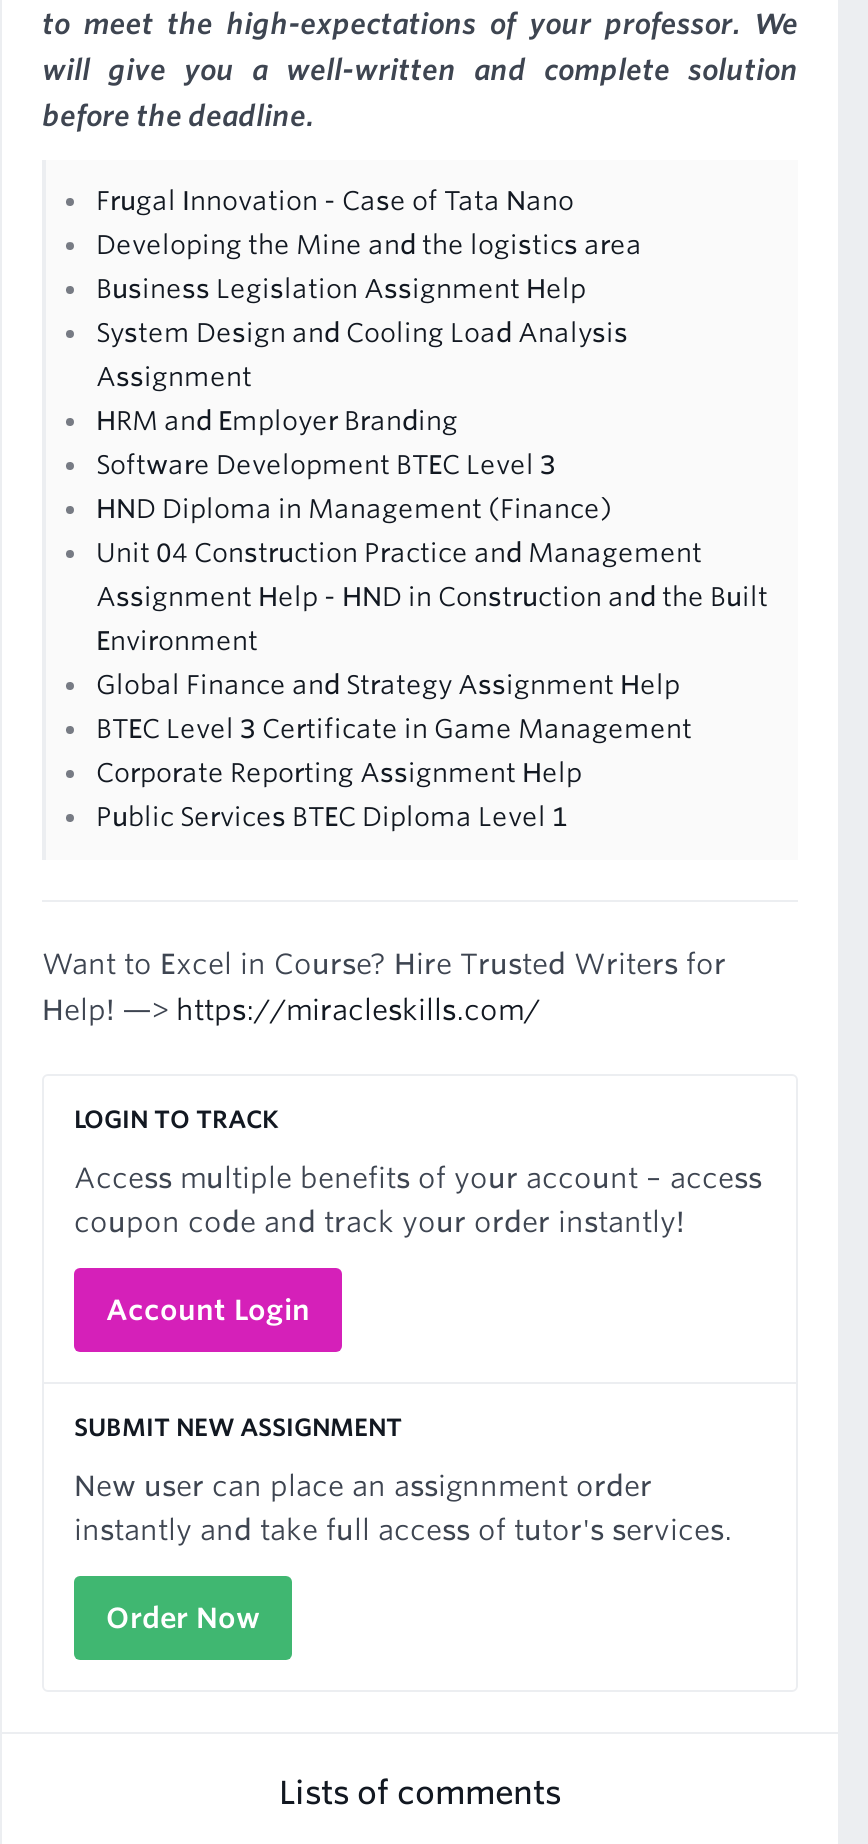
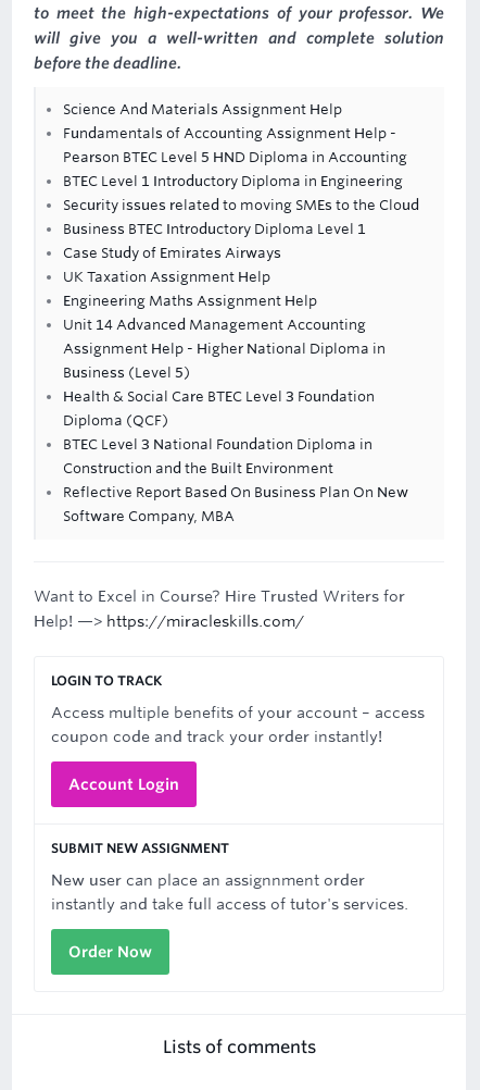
- Frugal Innovation - Case of Tata Nano
- Developing the Mine and the logistics area
- Business Legislation Assignment Help
- System Design and Cooling Load Analysis
- Assignment
- HRM and Employer Branding
- Software Development BTEC Level 3
- HND Diploma in Management (Finance)
- Unit 04 Construction Practice and Management
- Assignment Help - HND in Construction and the Built
- Environment
- Global Finance and Strategy Assignment Help
- BTEC Level 3 Certificate in Game Management
- Corporate Reporting Assignment Help
- Public Services BTEC Diploma Level 1
+ Science And Materials Assignment Help
+ Fundamentals of Accounting Assignment Help -
+ Pearson BTEC Level 5 HND Diploma in Accounting
+ BTEC Level 1 Introductory Diploma in Engineering
+ Security issues related to moving SMEs to the Cloud
+ Business BTEC Introductory Diploma Level 1
+ Case Study of Emirates Airways
+ UK Taxation Assignment Help
+ Engineering Maths Assignment Help
+ Unit 14 Advanced Management Accounting
+ Assignment Help - Higher National Diploma in
+ Business (Level 5)
+ Health & Social Care BTEC Level 3 Foundation
+ Diploma (QCF)
+ BTEC Level 3 National Foundation Diploma in
+ Construction and the Built Environment
+ Reflective Report Based On Business Plan On New
+ Software Company, MBA
